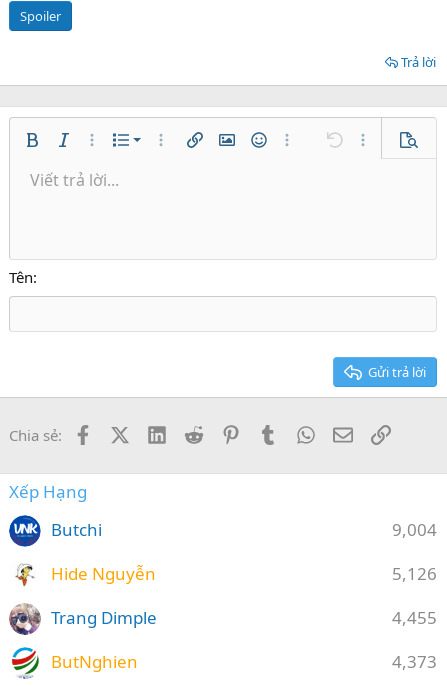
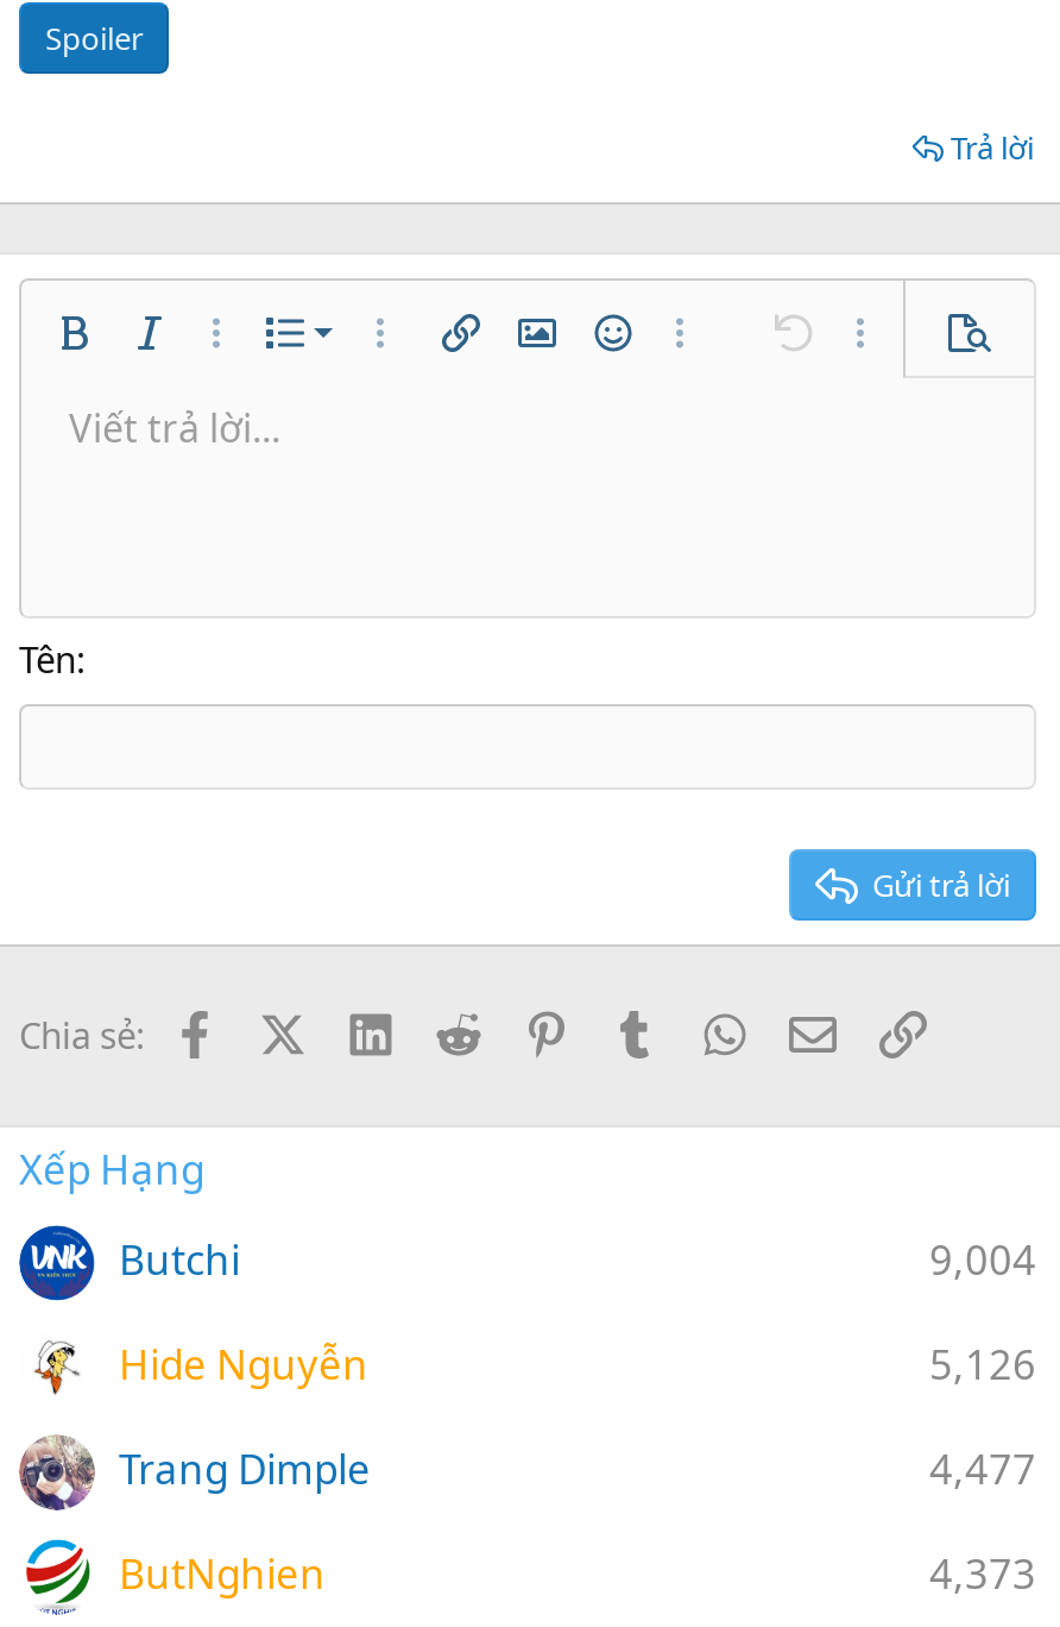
- 4,455
+ 4,477
